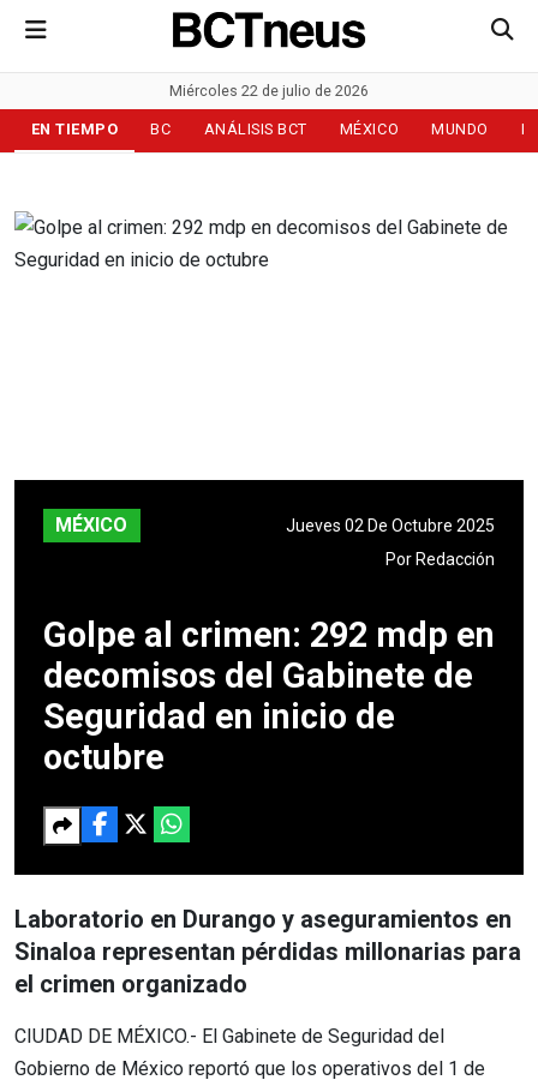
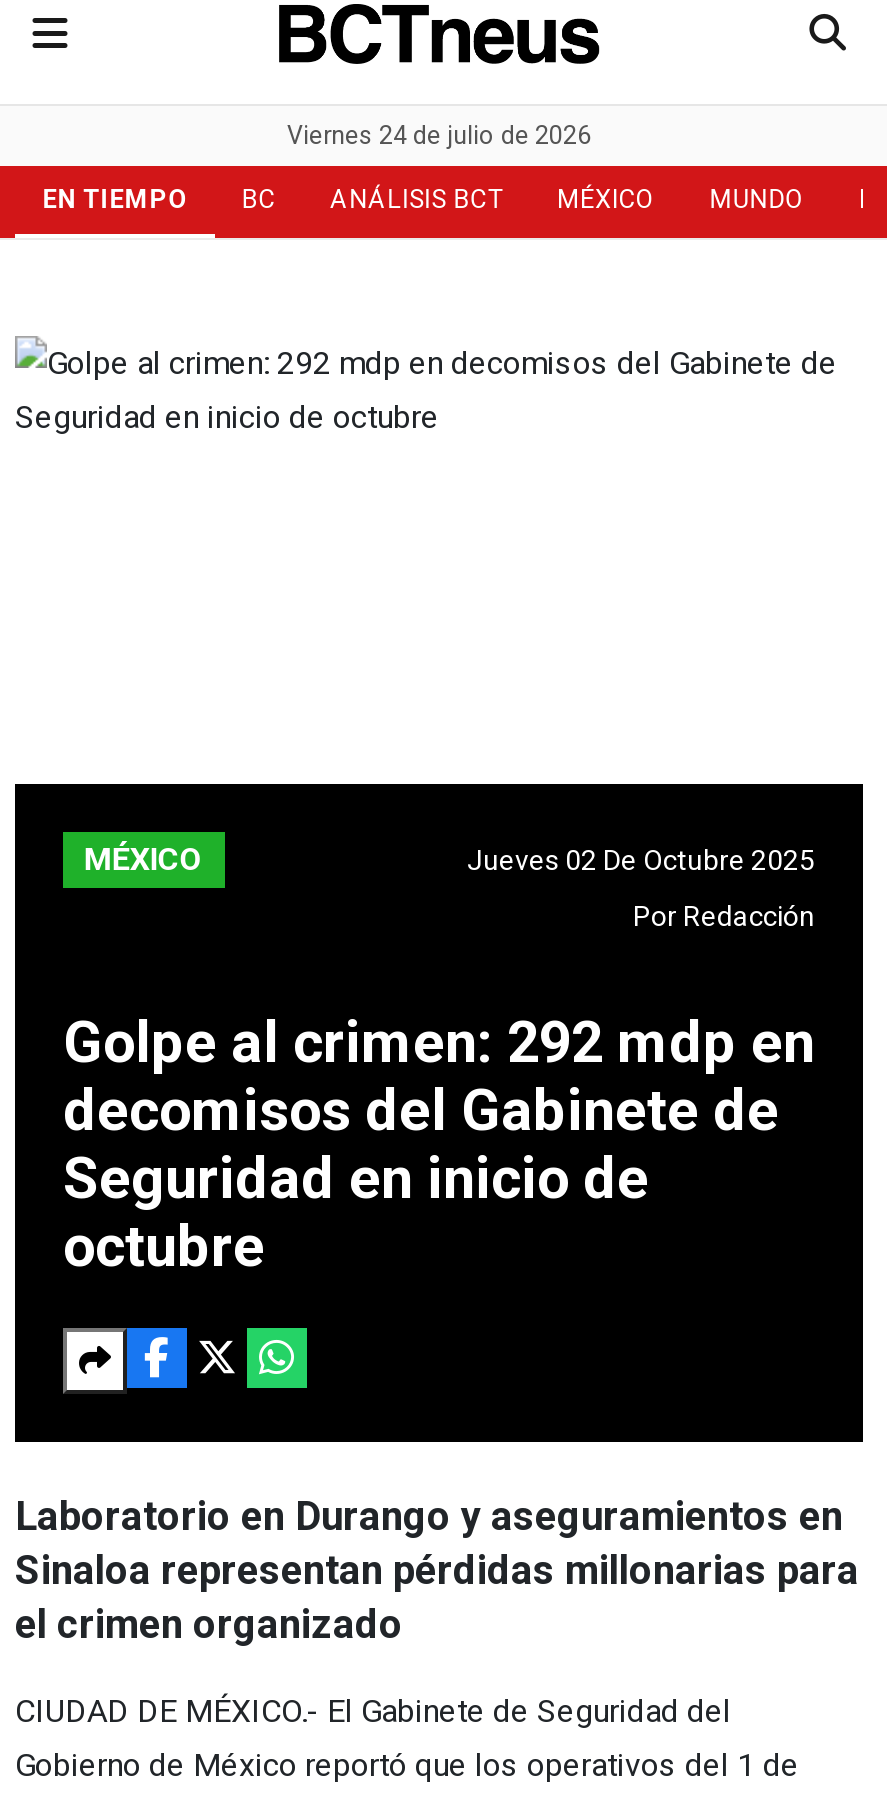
- Miércoles 22 de julio de 2026
+ Viernes 24 de julio de 2026
